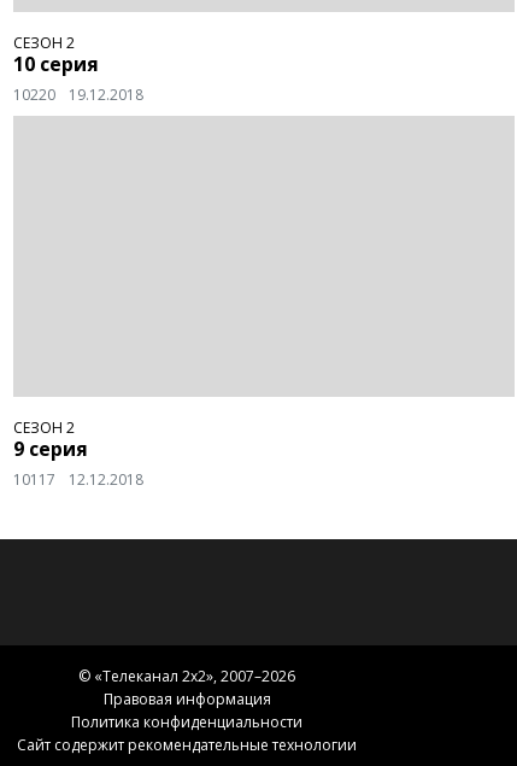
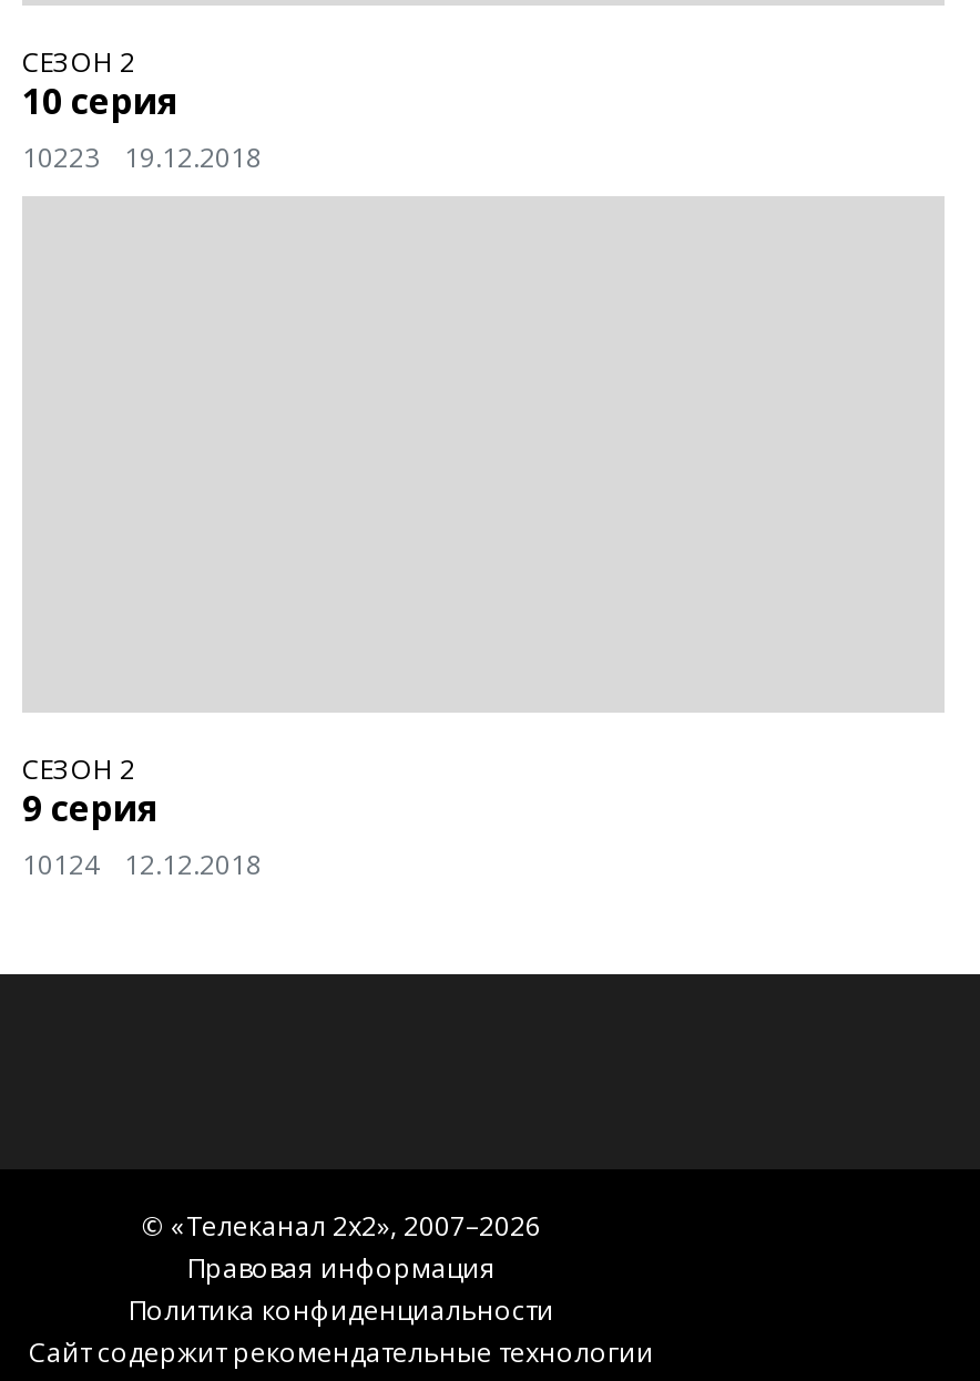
- 10220 19.12.2018
+ 10223 19.12.2018

- 10117 12.12.2018
+ 10124 12.12.2018
